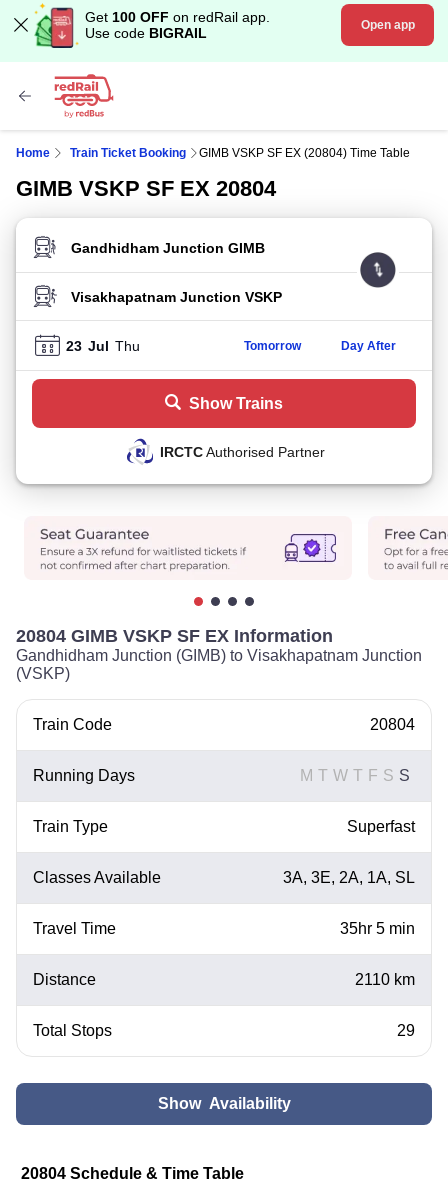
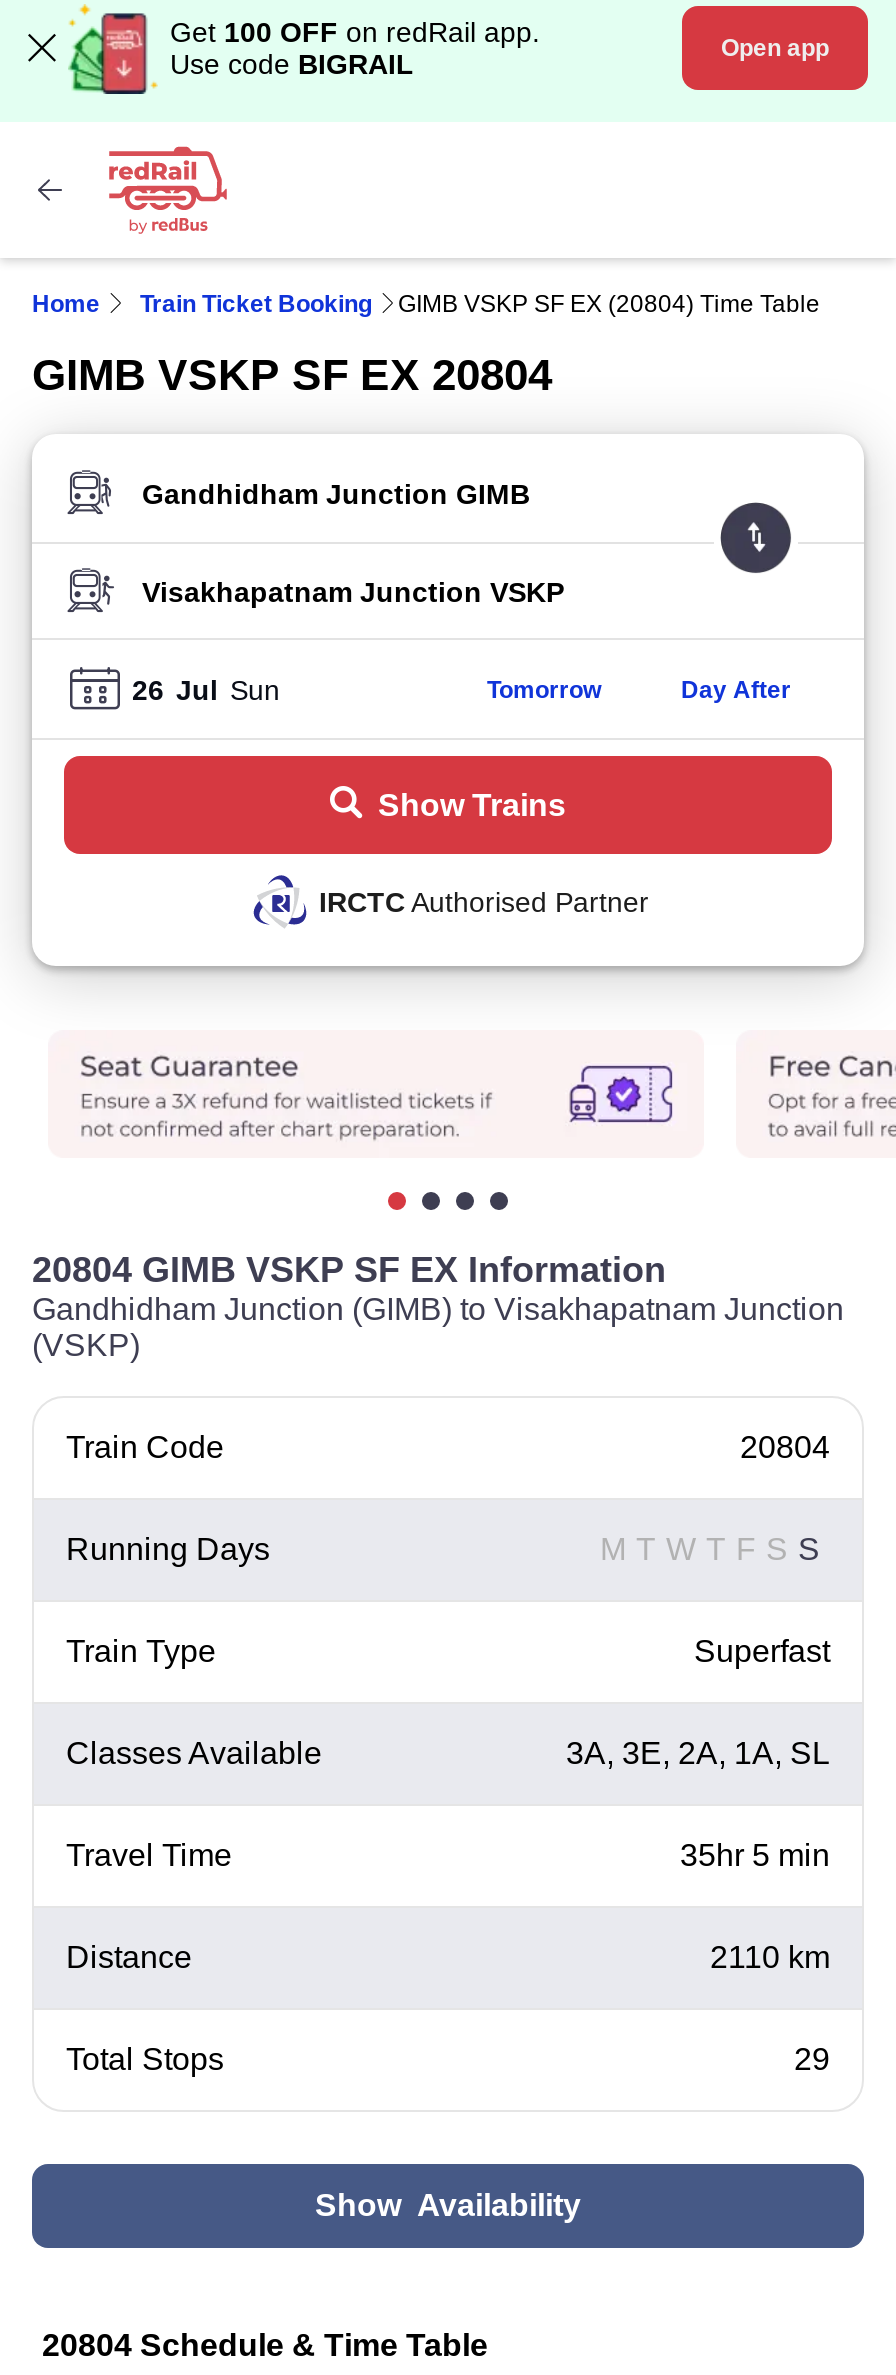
- 23 Jul Thu
+ 26 Jul Sun
